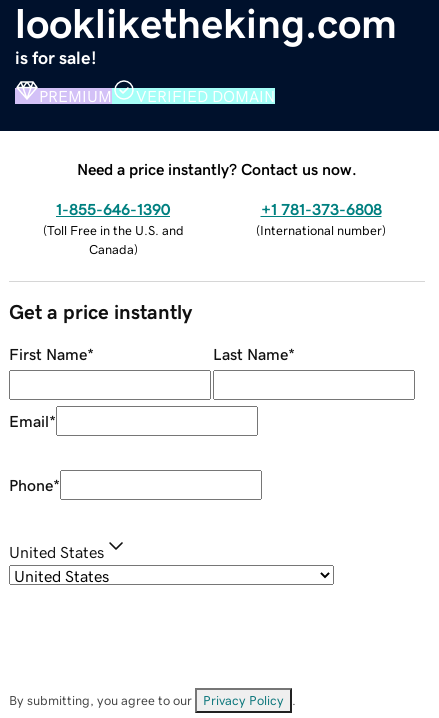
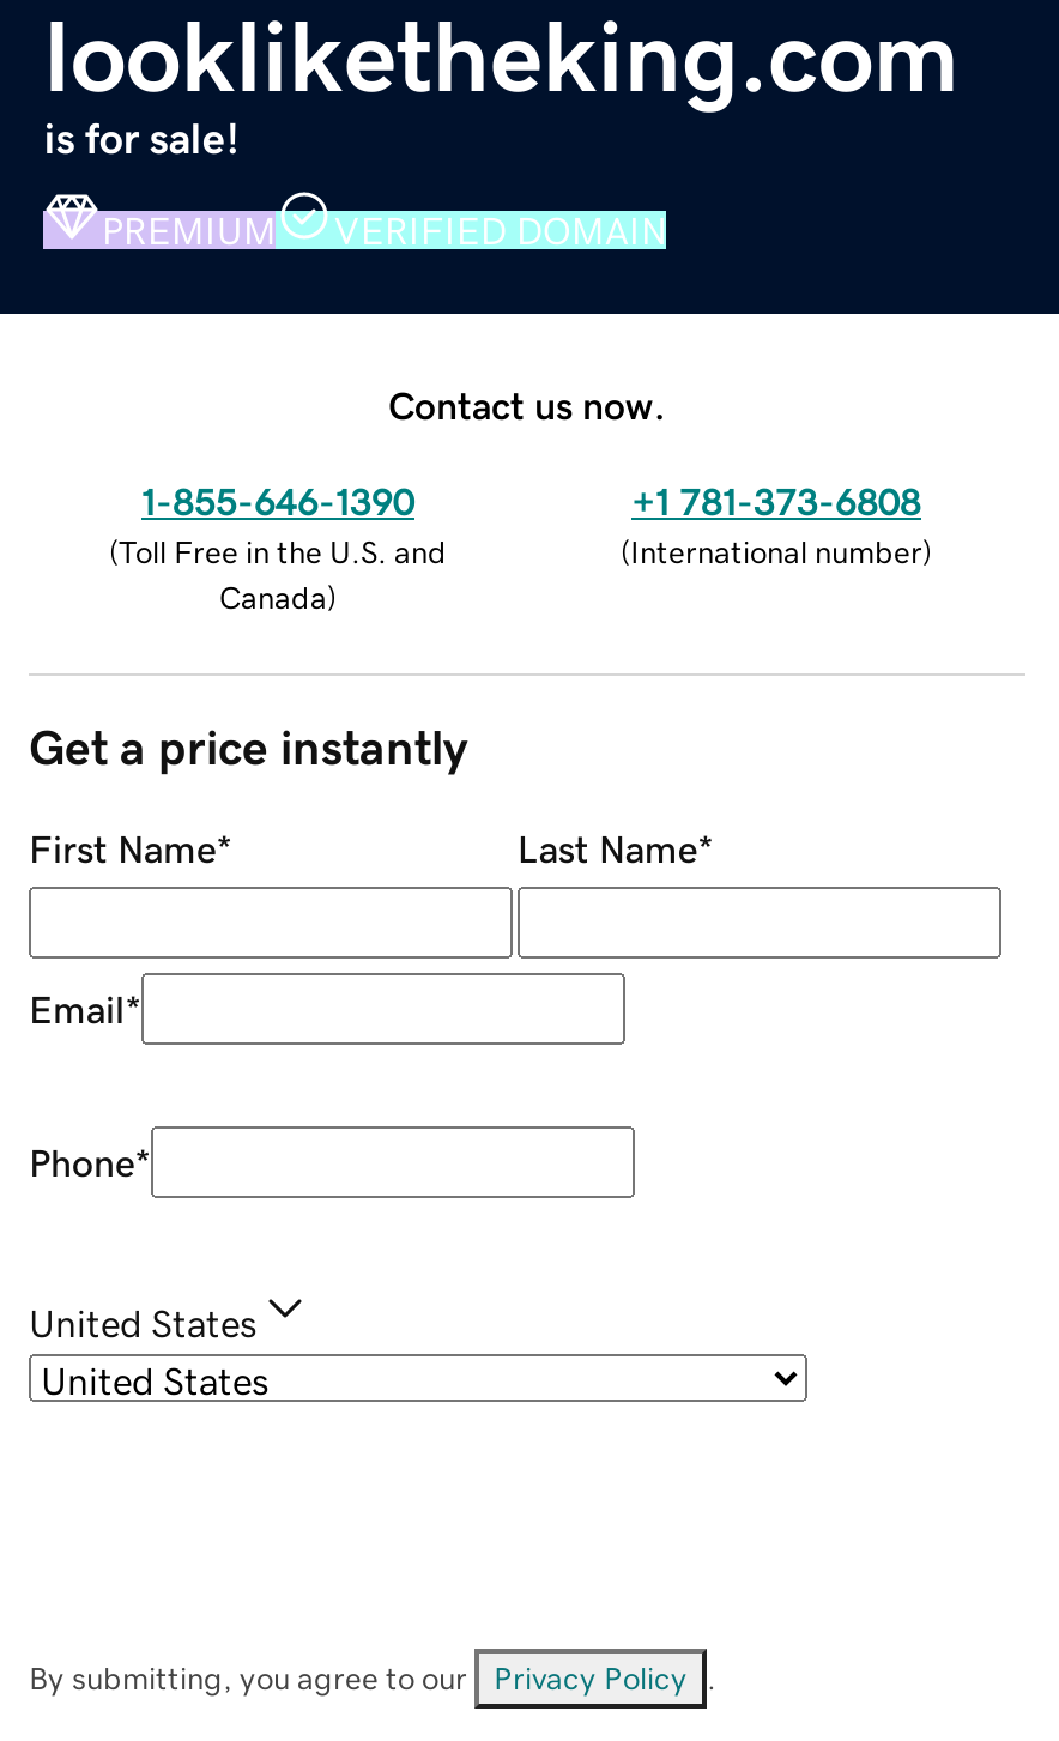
- Need a price instantly? Contact us now.
+ Contact us now.
